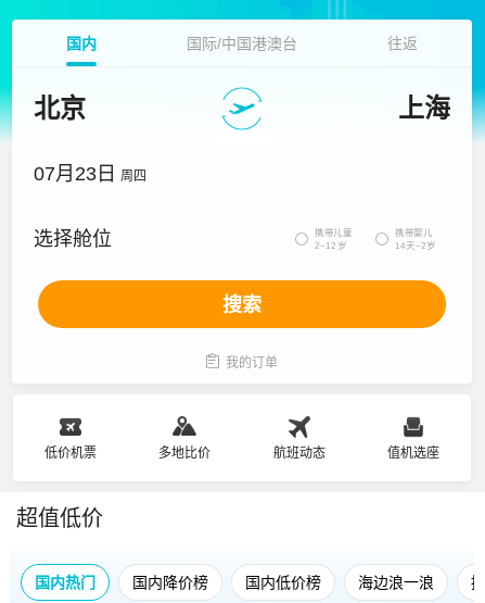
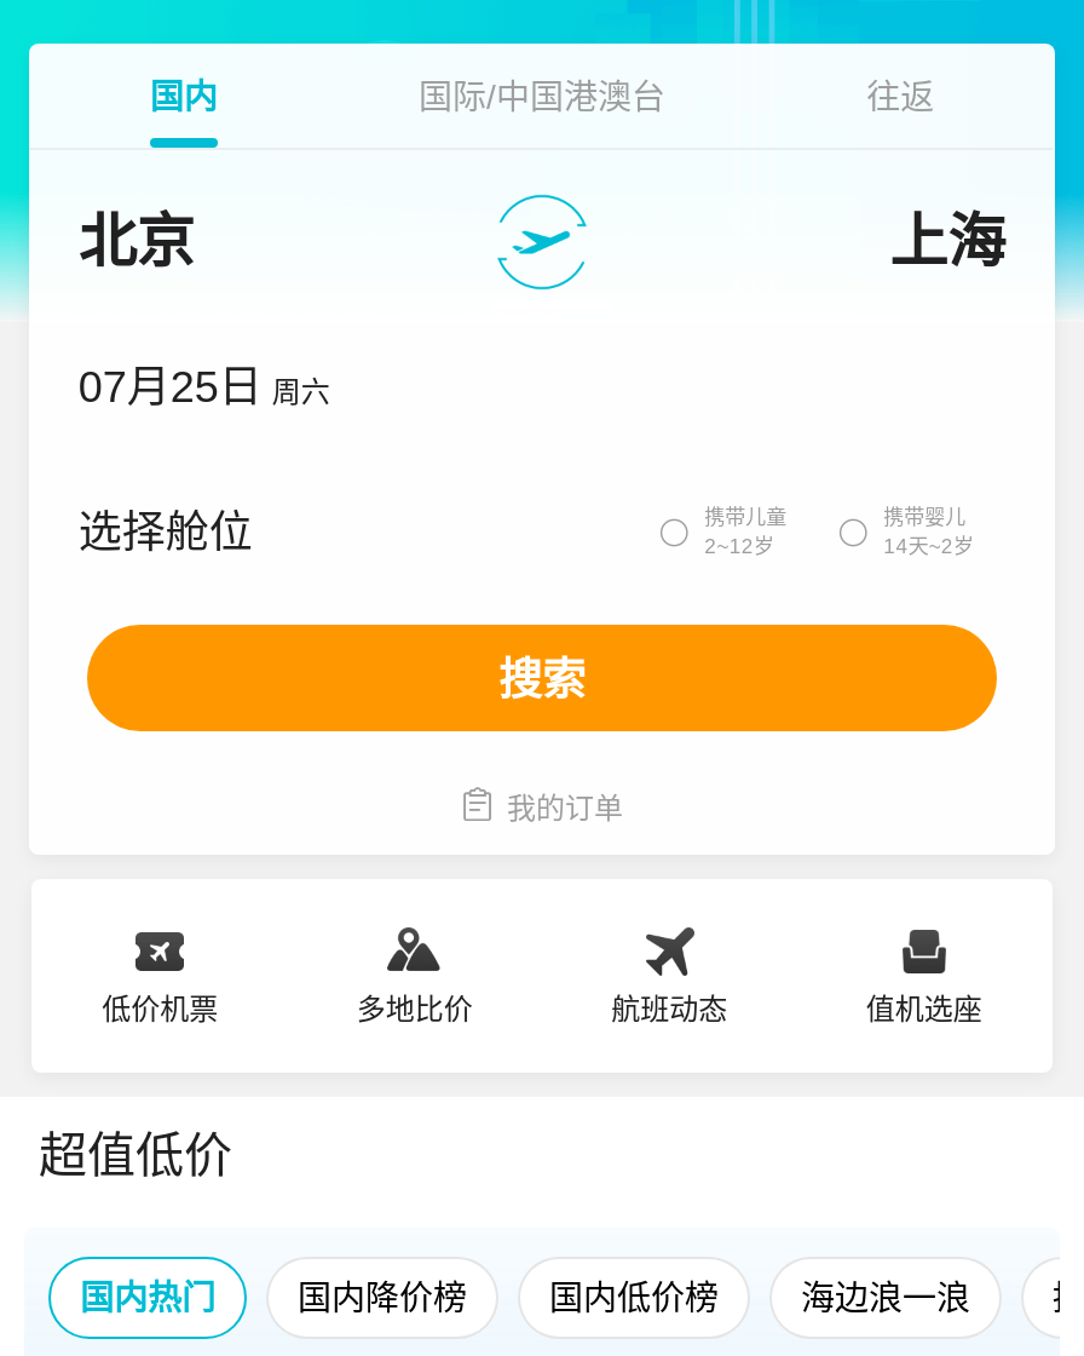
- 07月23日 周四
+ 07月25日 周六
